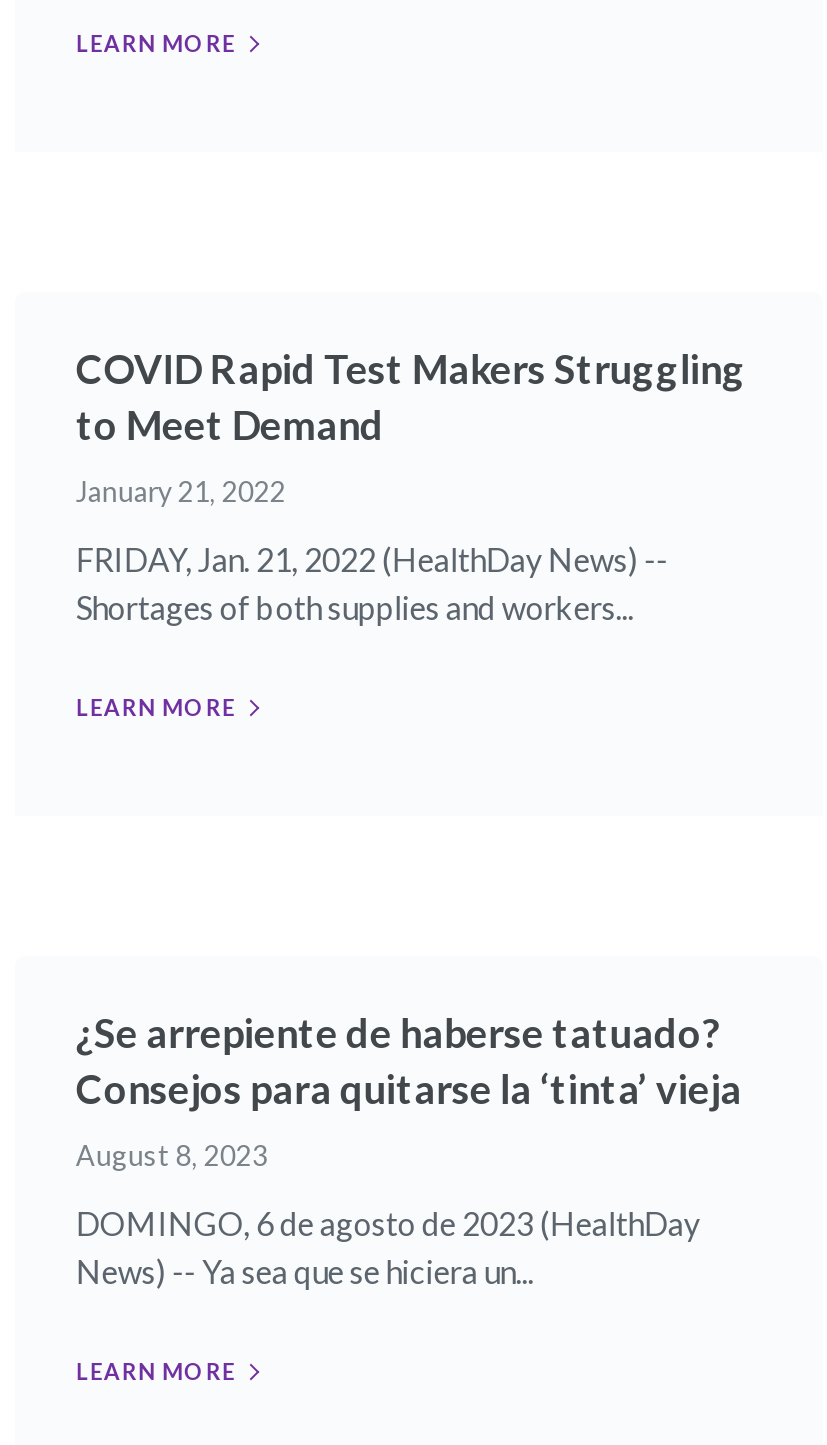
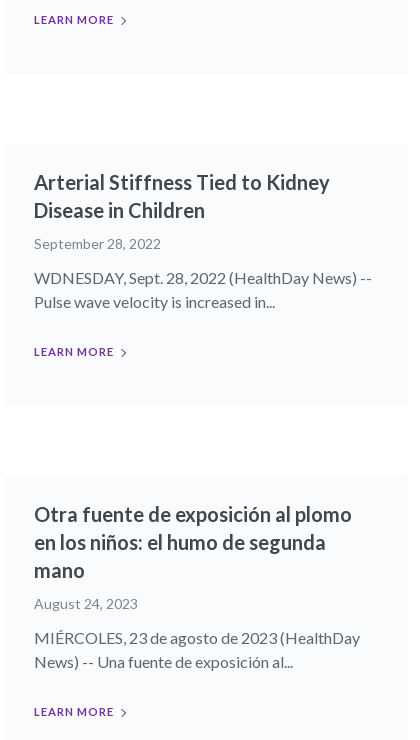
- COVID Rapid Test Makers Struggling
- to Meet Demand
+ Arterial Stiffness Tied to Kidney
+ Disease in Children

- January 21, 2022
+ September 28, 2022

- FRIDAY, Jan. 21, 2022 (HealthDay News) --
- Shortages of both supplies and workers...
+ WDNESDAY, Sept. 28, 2022 (HealthDay News) --
+ Pulse wave velocity is increased in...

- ¿Se arrepiente de haberse tatuado?
- Consejos para quitarse la ‘tinta’ vieja
+ Otra fuente de exposición al plomo
+ en los niños: el humo de segunda
+ mano

- August 8, 2023
+ August 24, 2023

- DOMINGO, 6 de agosto de 2023 (HealthDay
- News) -- Ya sea que se hiciera un...
+ MIÉRCOLES, 23 de agosto de 2023 (HealthDay
+ News) -- Una fuente de exposición al...
